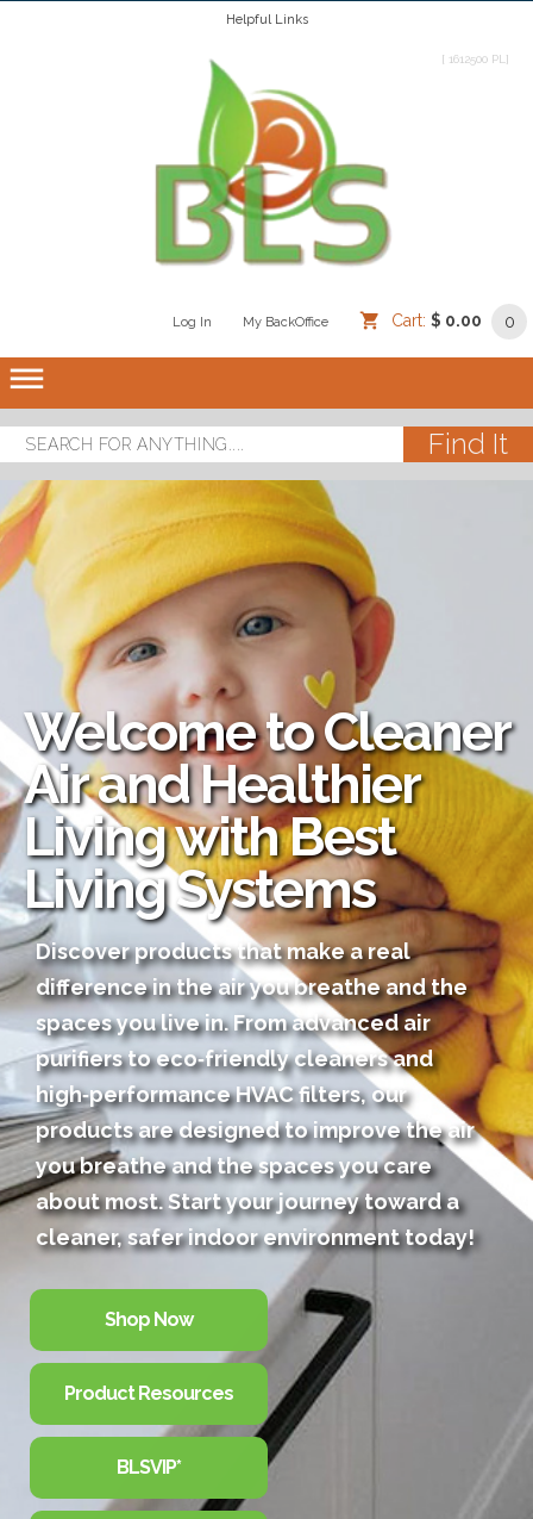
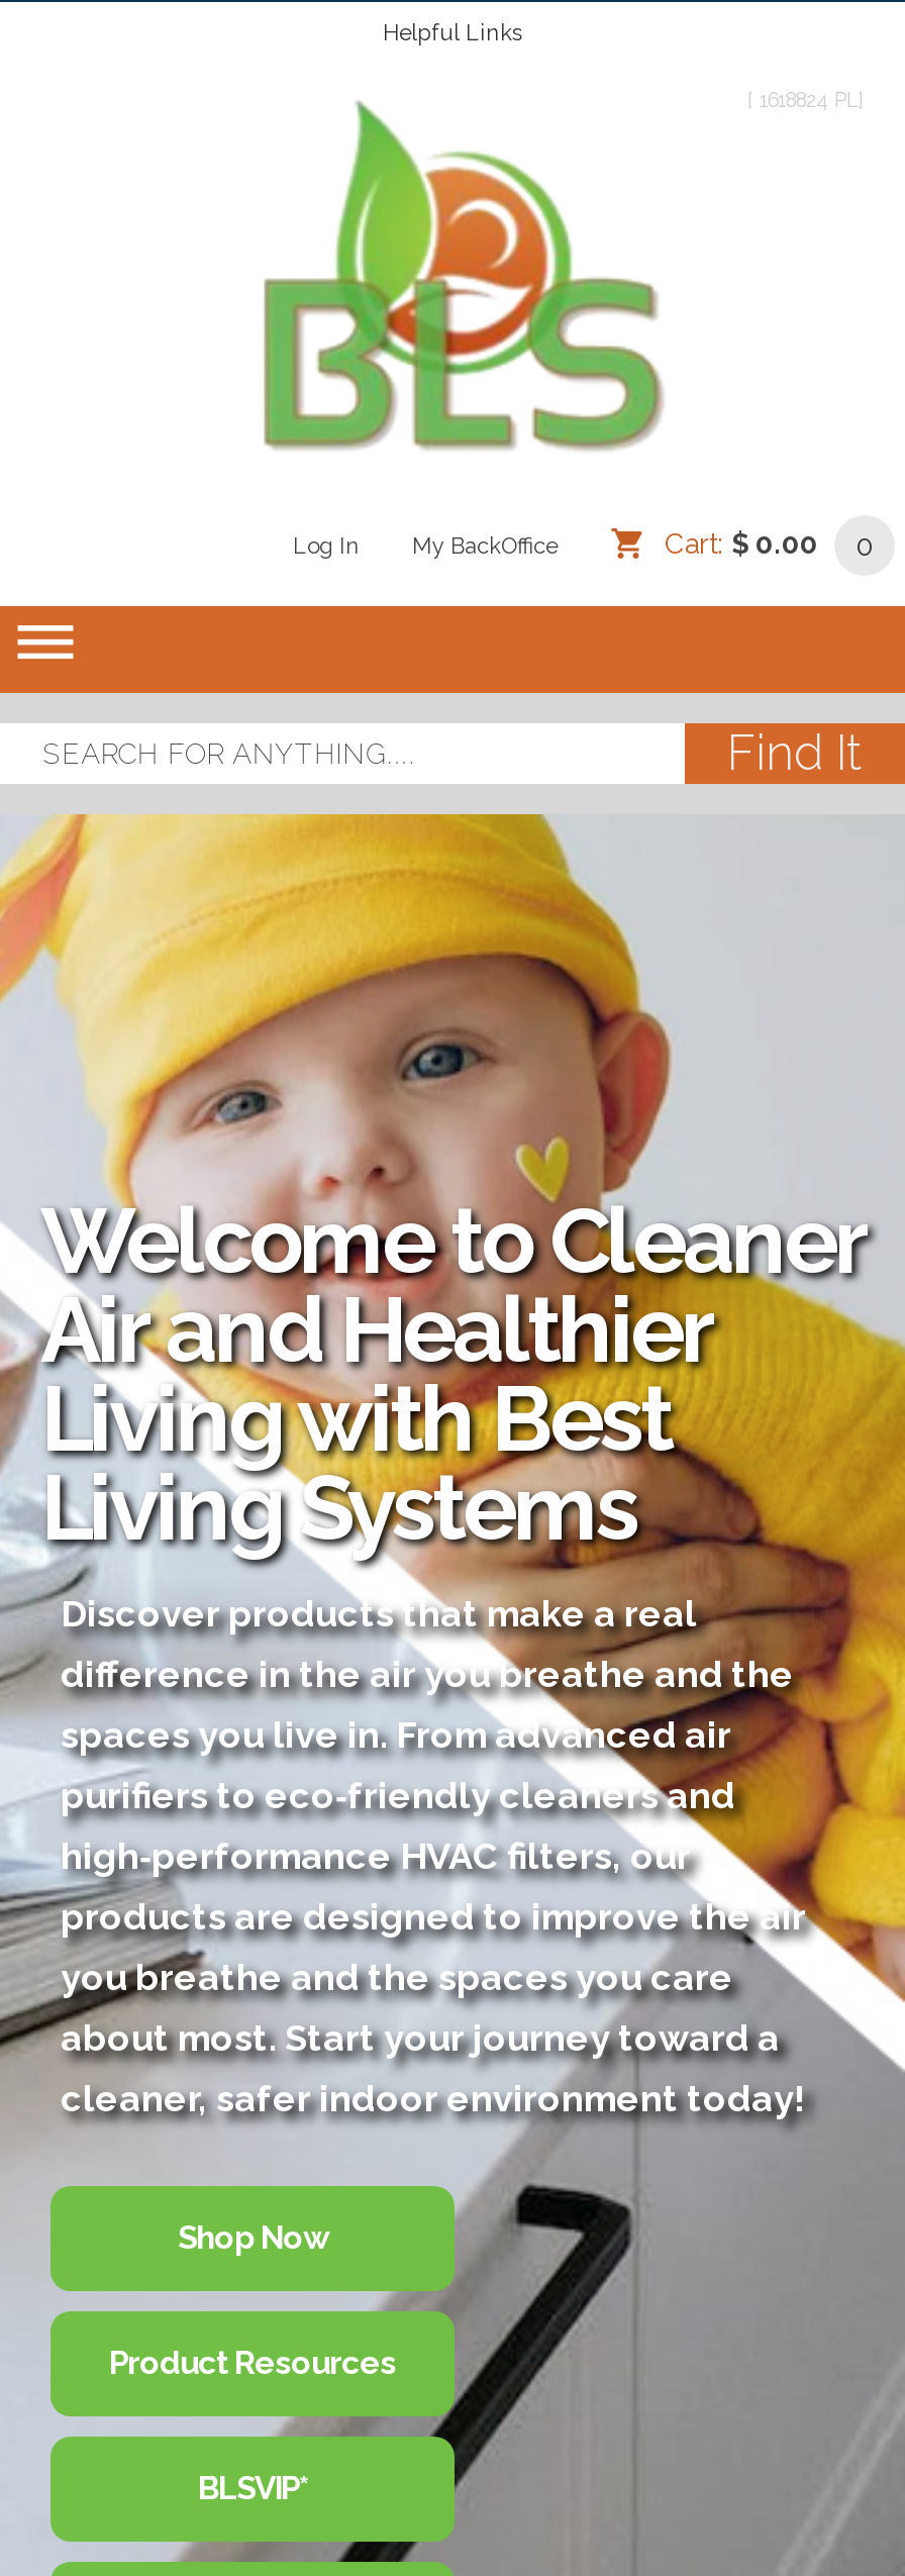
- [ 1612500 PL]
+ [ 1618824 PL]
